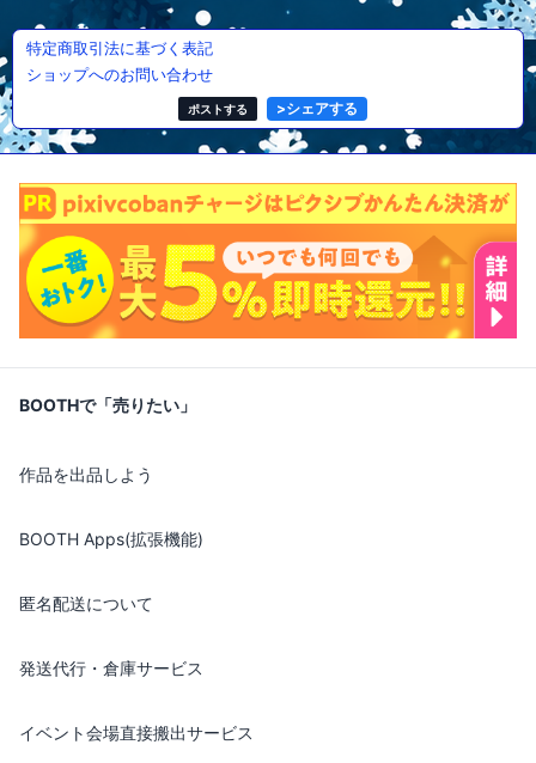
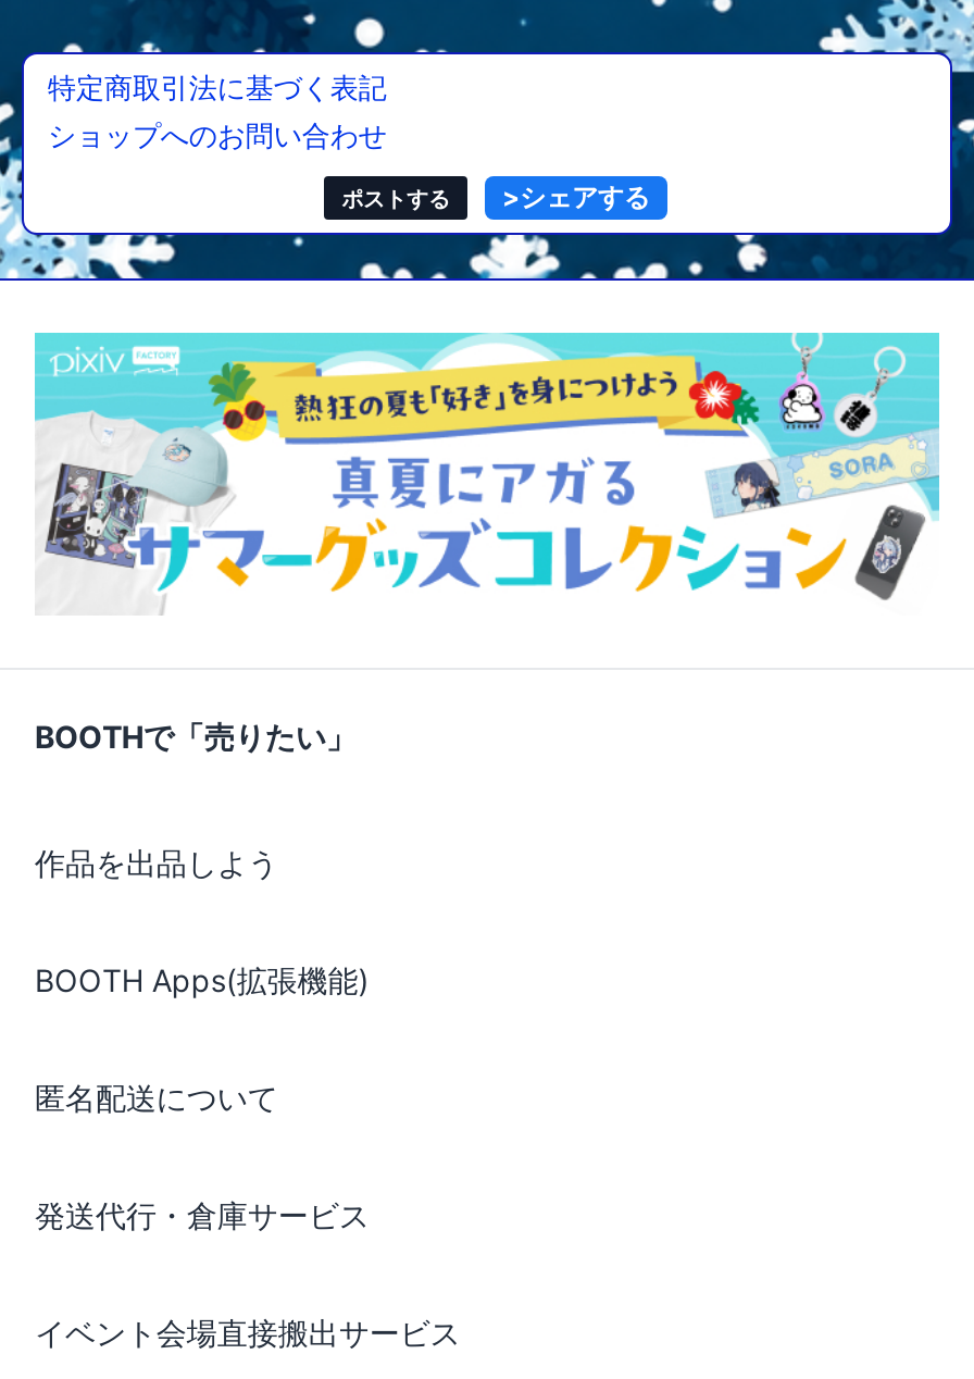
- [image]
+ [image]
